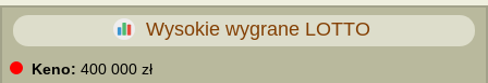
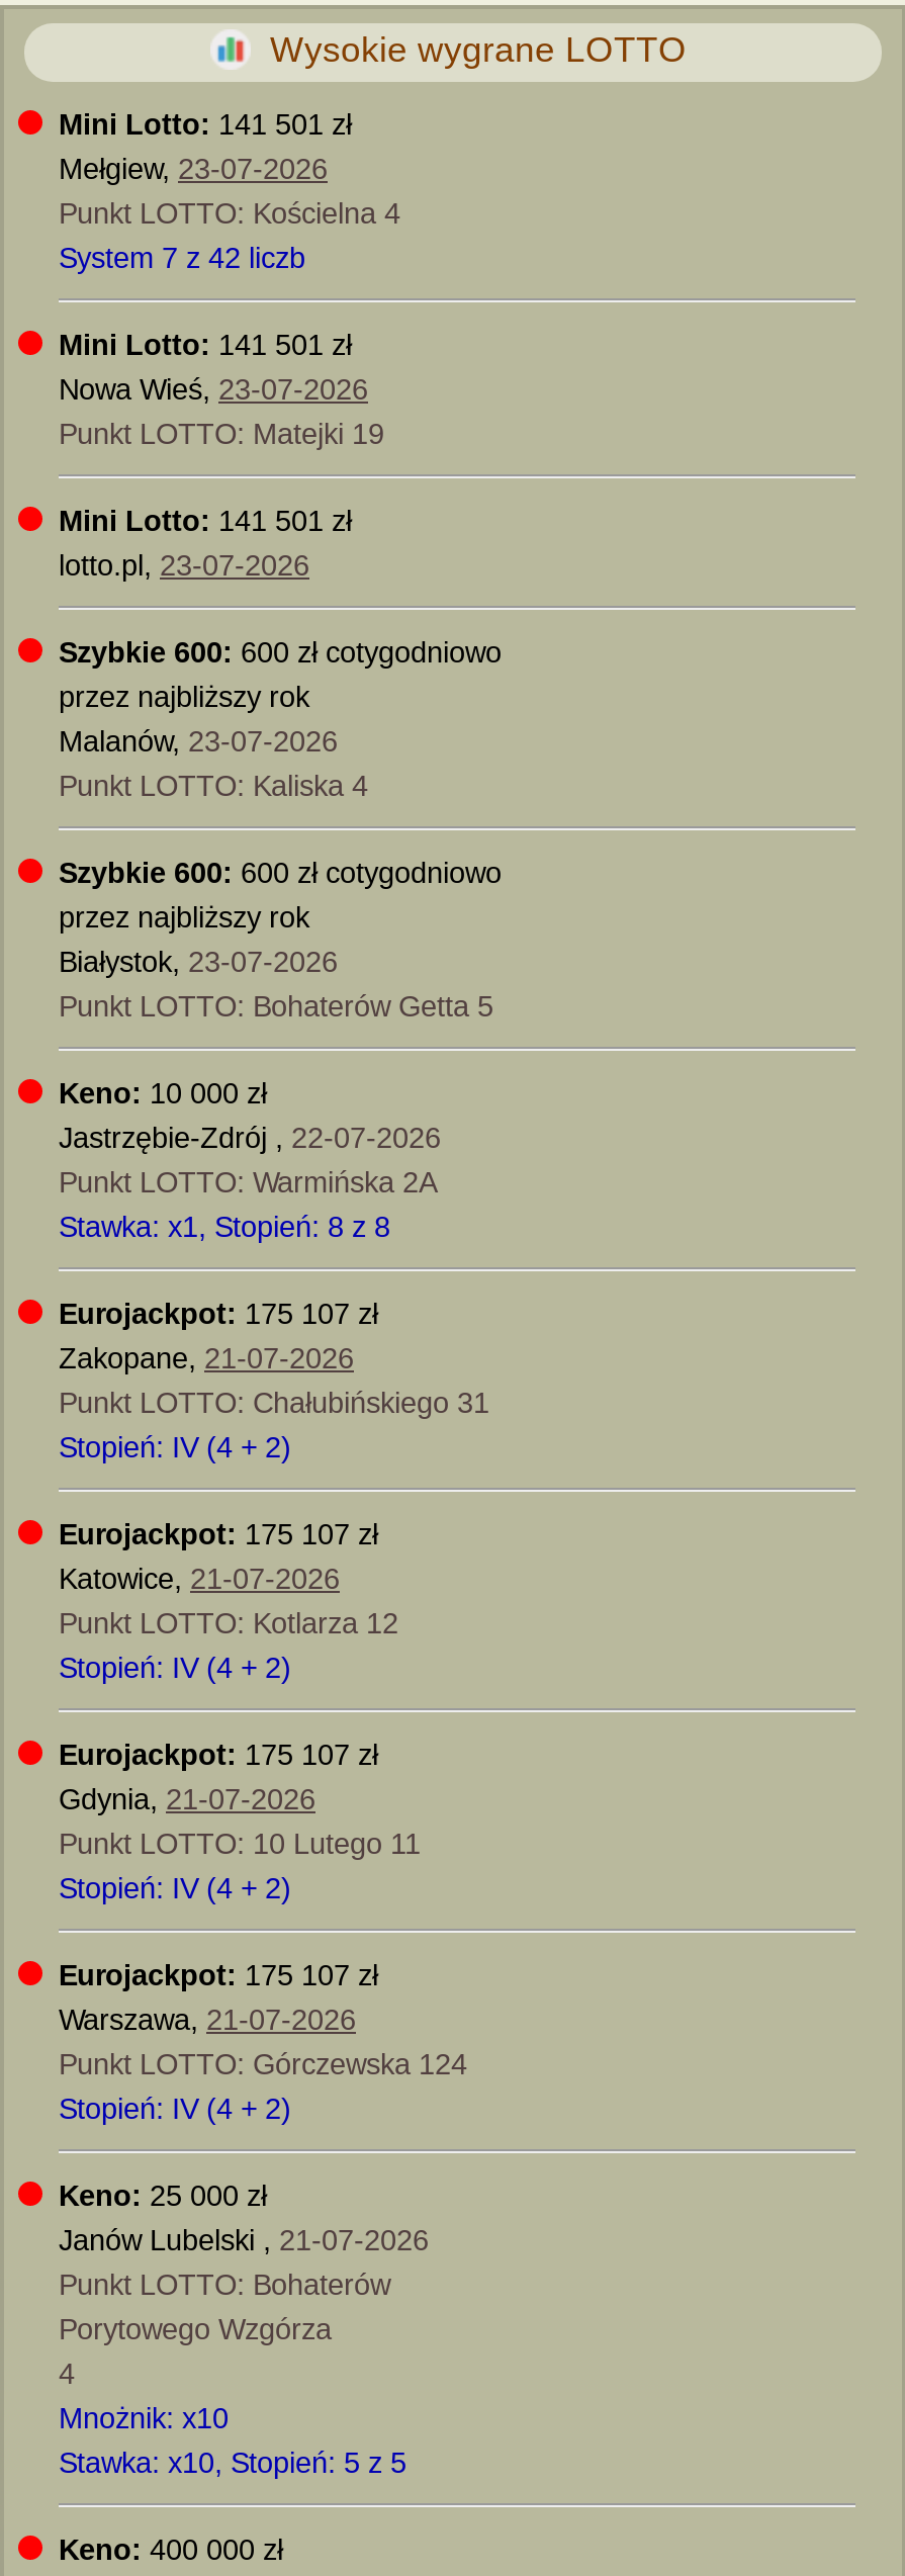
+ Mini Lotto: 141 501 zł
+ Mełgiew, 23-07-2026
+ Punkt LOTTO: Kościelna 4
+ System 7 z 42 liczb
+ Mini Lotto: 141 501 zł
+ Nowa Wieś, 23-07-2026
+ Punkt LOTTO: Matejki 19
+ Mini Lotto: 141 501 zł
+ lotto.pl, 23-07-2026
+ Szybkie 600: 600 zł cotygodniowo
+ przez najbliższy rok
+ Malanów, 23-07-2026
+ Punkt LOTTO: Kaliska 4
+ Szybkie 600: 600 zł cotygodniowo
+ przez najbliższy rok
+ Białystok, 23-07-2026
+ Punkt LOTTO: Bohaterów Getta 5
+ Keno: 10 000 zł
+ Jastrzębie-Zdrój , 22-07-2026
+ Punkt LOTTO: Warmińska 2A
+ Stawka: x1, Stopień: 8 z 8
+ Eurojackpot: 175 107 zł
+ Zakopane, 21-07-2026
+ Punkt LOTTO: Chałubińskiego 31
+ Stopień: IV (4 + 2)
+ Eurojackpot: 175 107 zł
+ Katowice, 21-07-2026
+ Punkt LOTTO: Kotlarza 12
+ Stopień: IV (4 + 2)
+ Eurojackpot: 175 107 zł
+ Gdynia, 21-07-2026
+ Punkt LOTTO: 10 Lutego 11
+ Stopień: IV (4 + 2)
+ Eurojackpot: 175 107 zł
+ Warszawa, 21-07-2026
+ Punkt LOTTO: Górczewska 124
+ Stopień: IV (4 + 2)
+ Keno: 25 000 zł
+ Janów Lubelski , 21-07-2026
+ Punkt LOTTO: Bohaterów
+ Porytowego Wzgórza
+ 4
+ Mnożnik: x10
+ Stawka: x10, Stopień: 5 z 5
